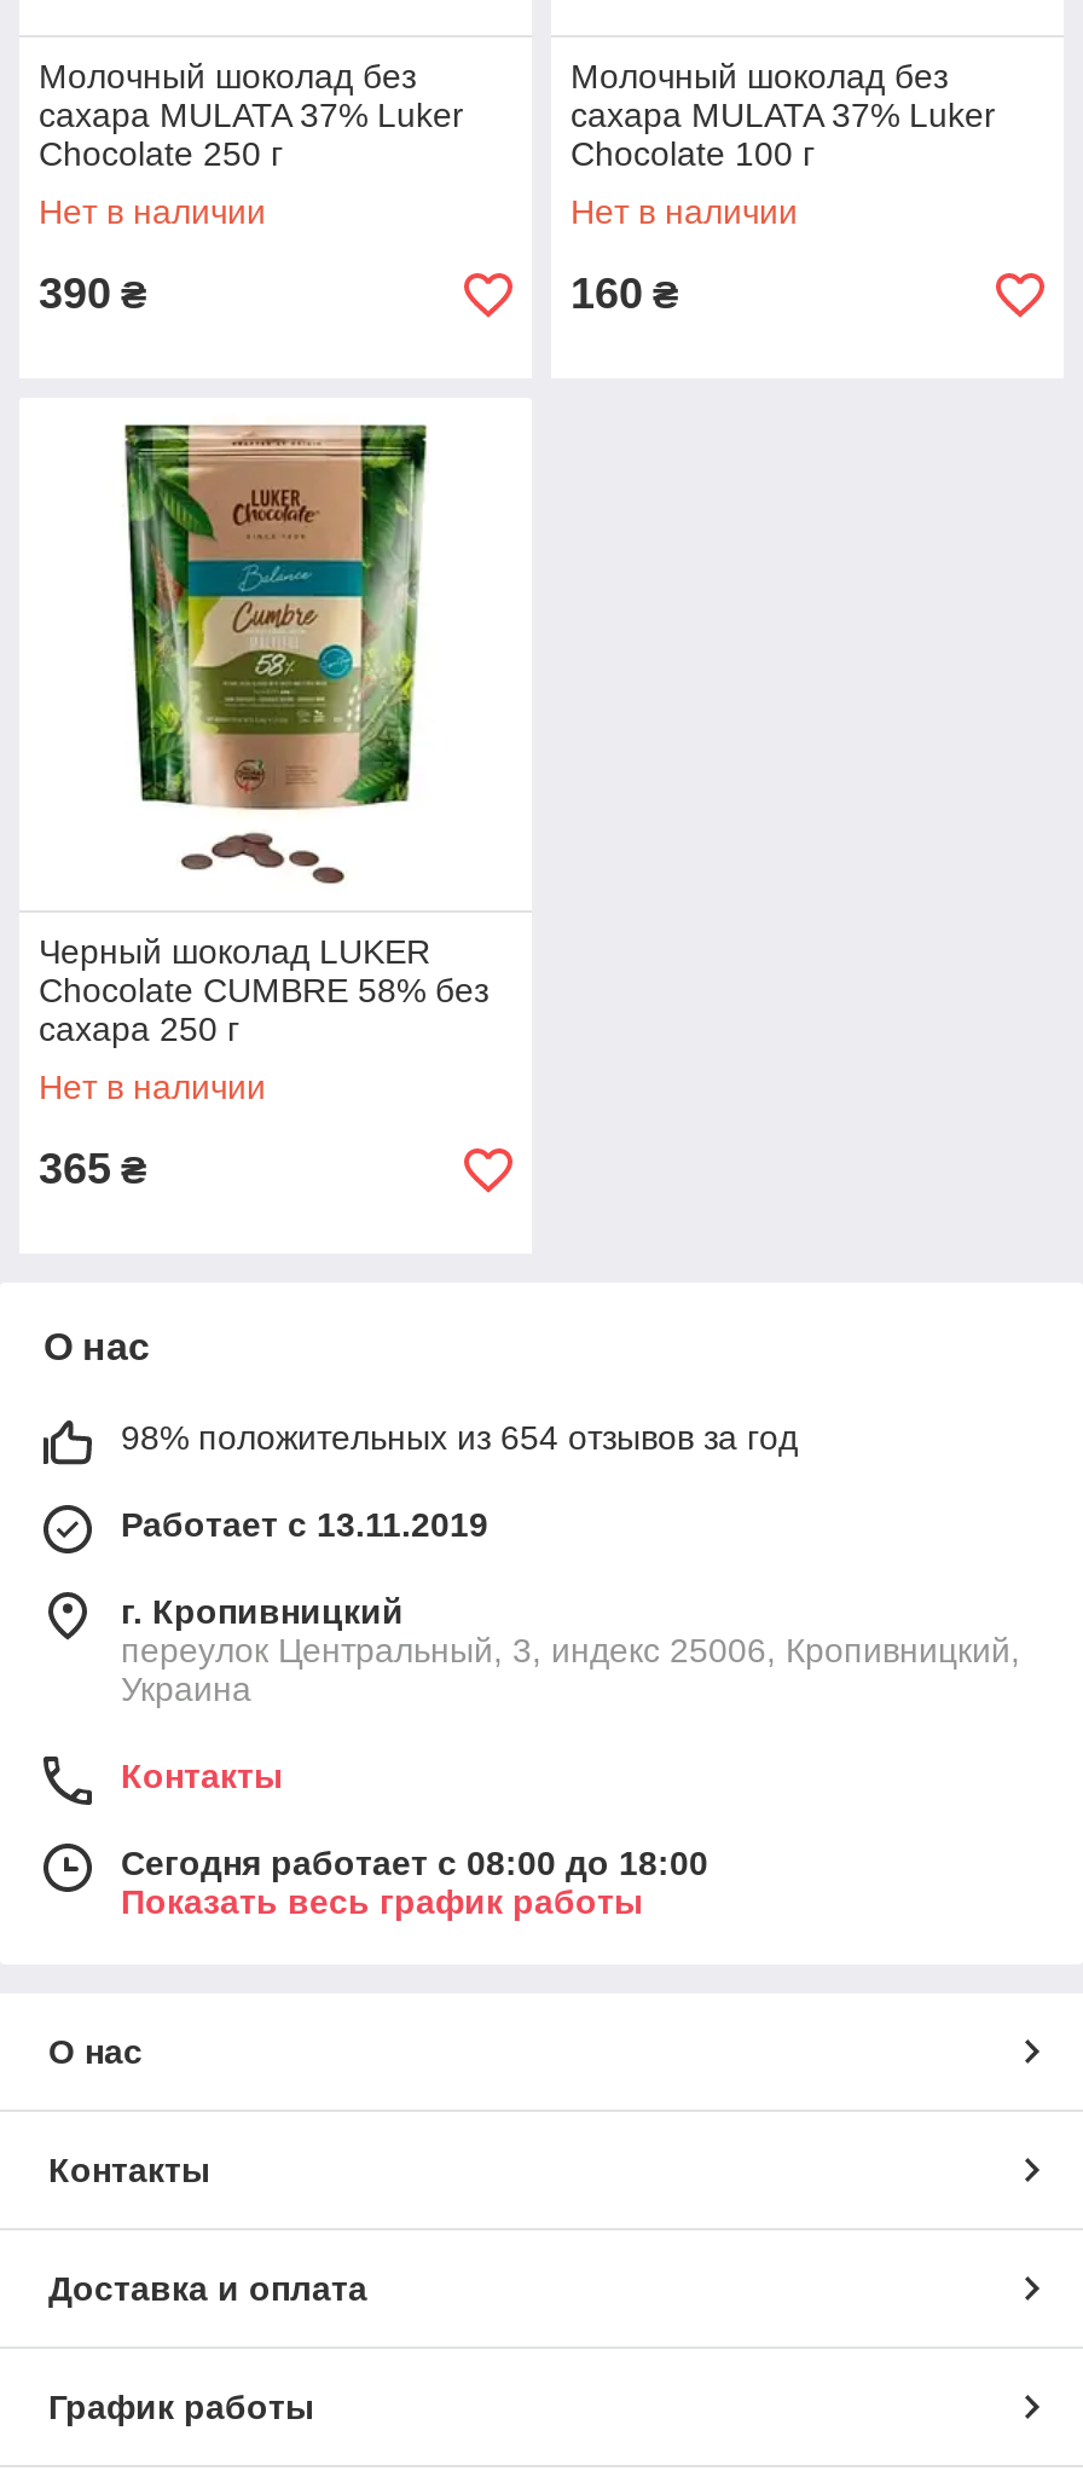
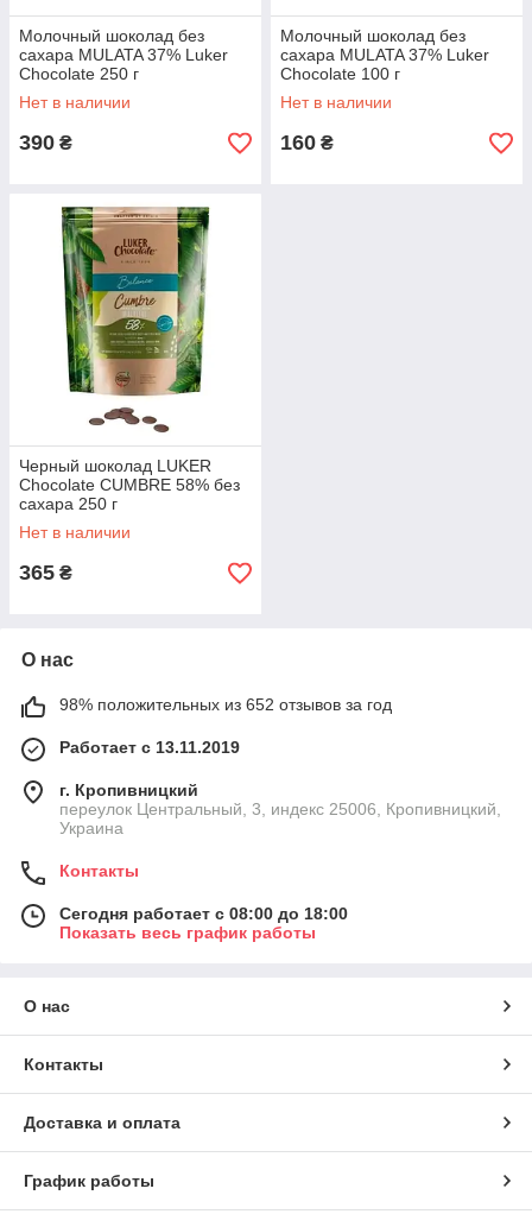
- 98% положительных из 654 отзывов за год
+ 98% положительных из 652 отзывов за год
